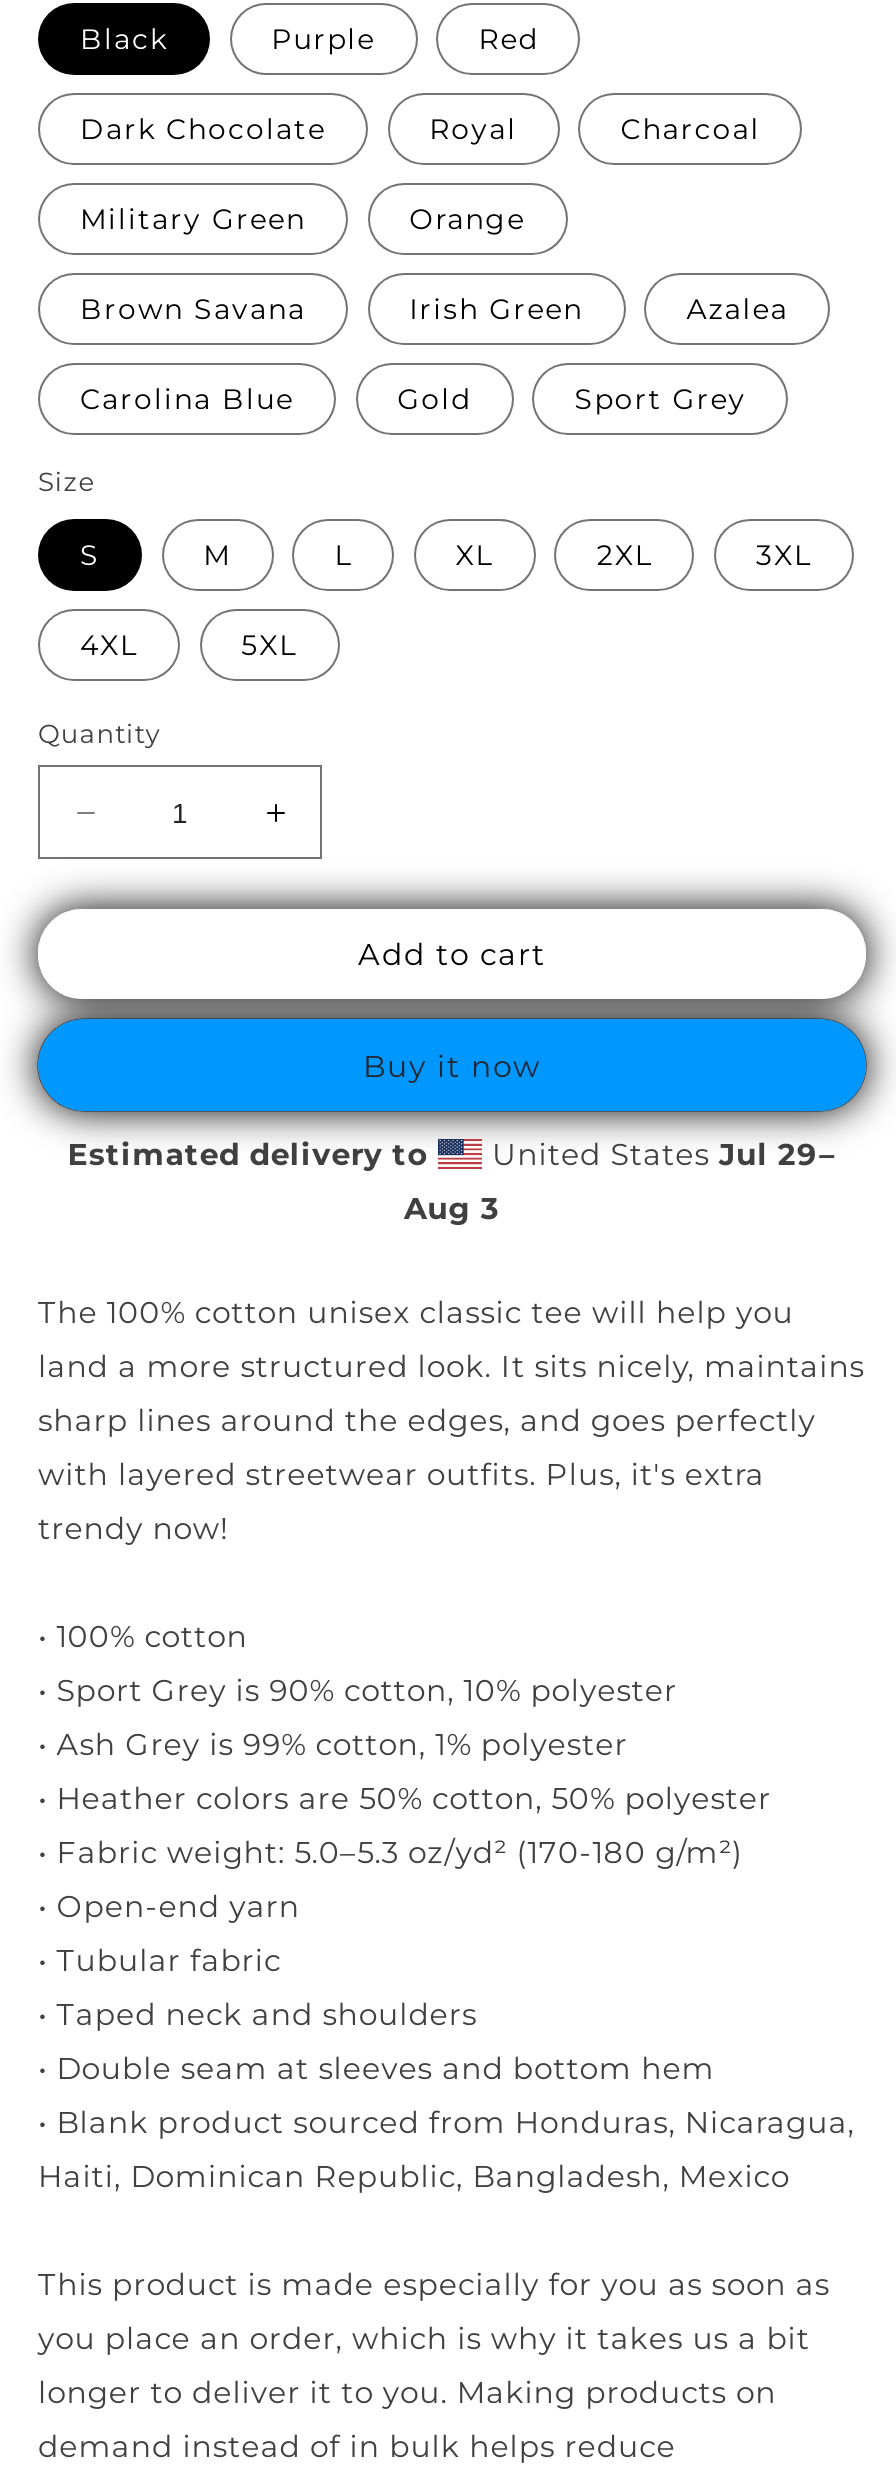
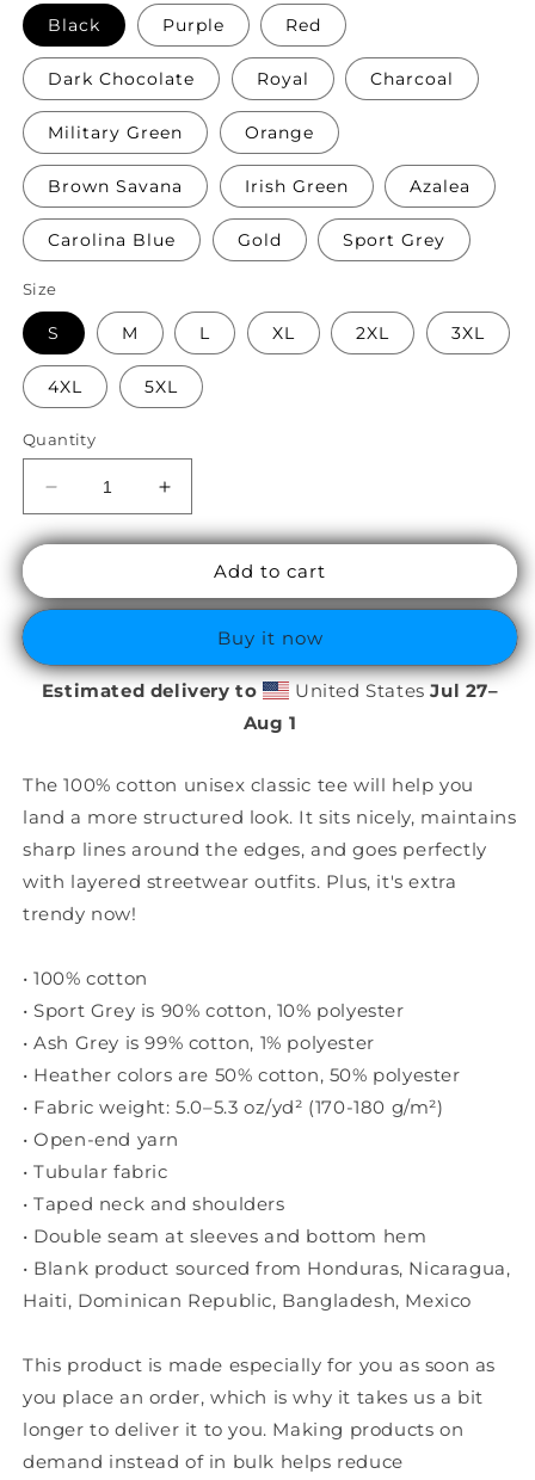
- United States Jul 29–
+ United States Jul 27–

- Aug 3
+ Aug 1
